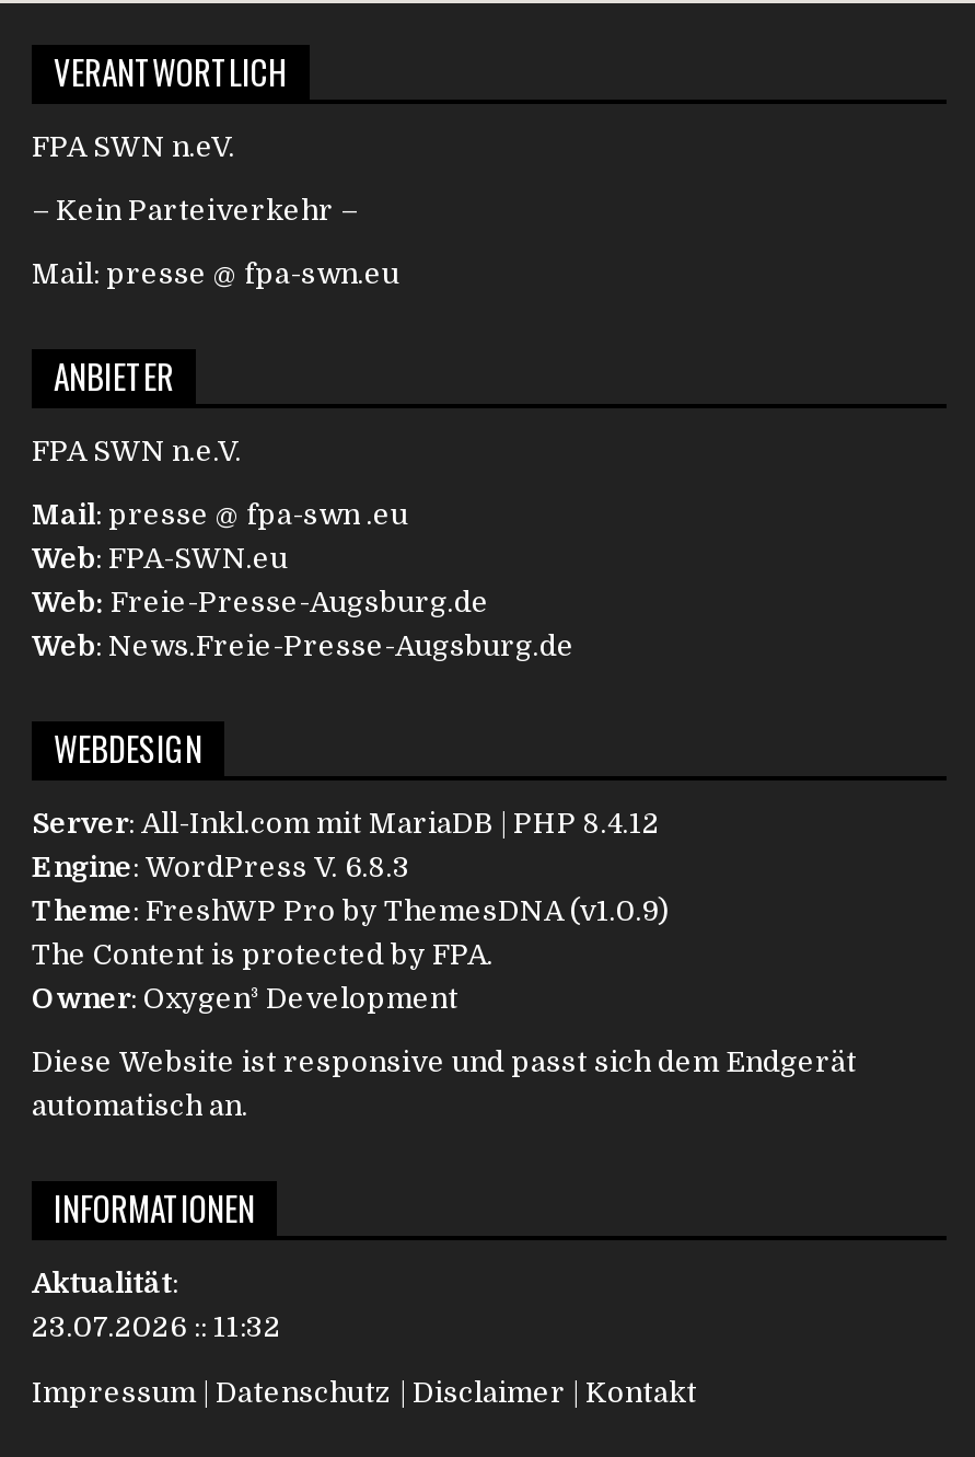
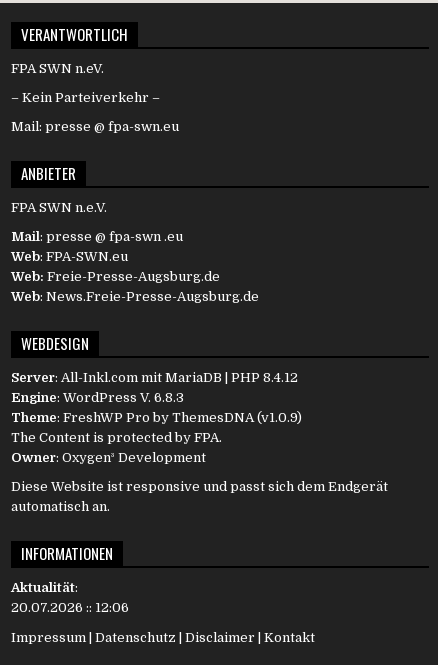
- 23.07.2026 :: 11:32
+ 20.07.2026 :: 12:06
